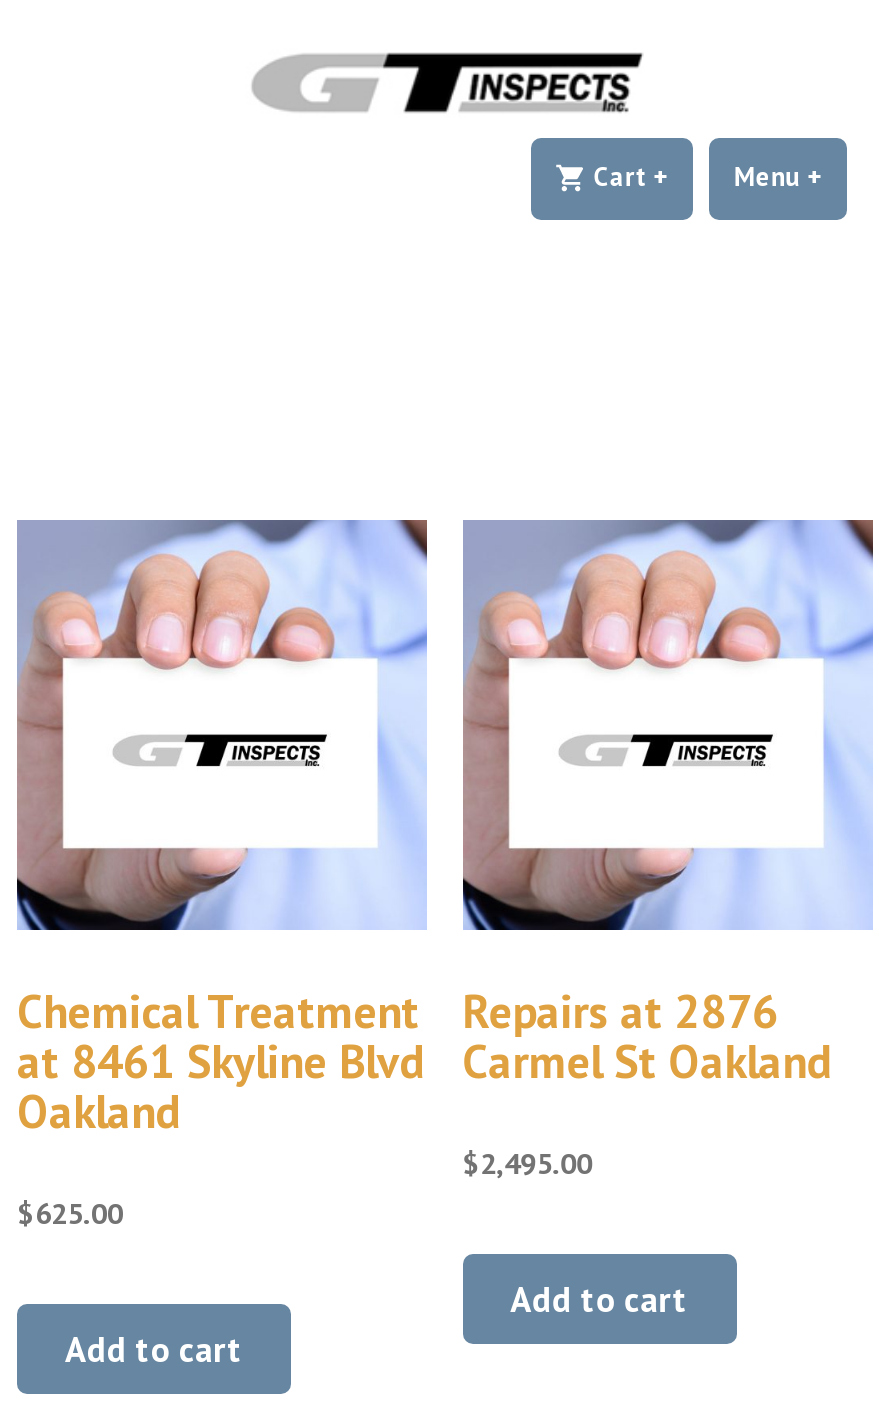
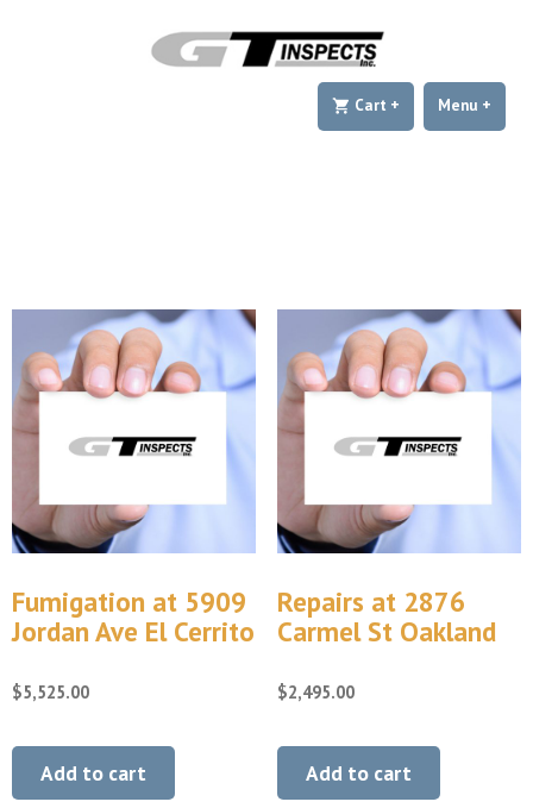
- Chemical Treatment
- at 8461 Skyline Blvd
- Oakland
+ Fumigation at 5909
+ Jordan Ave El Cerrito

- $625.00
+ $5,525.00
